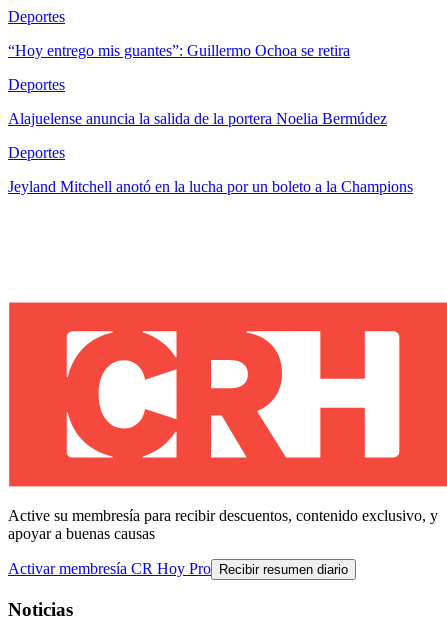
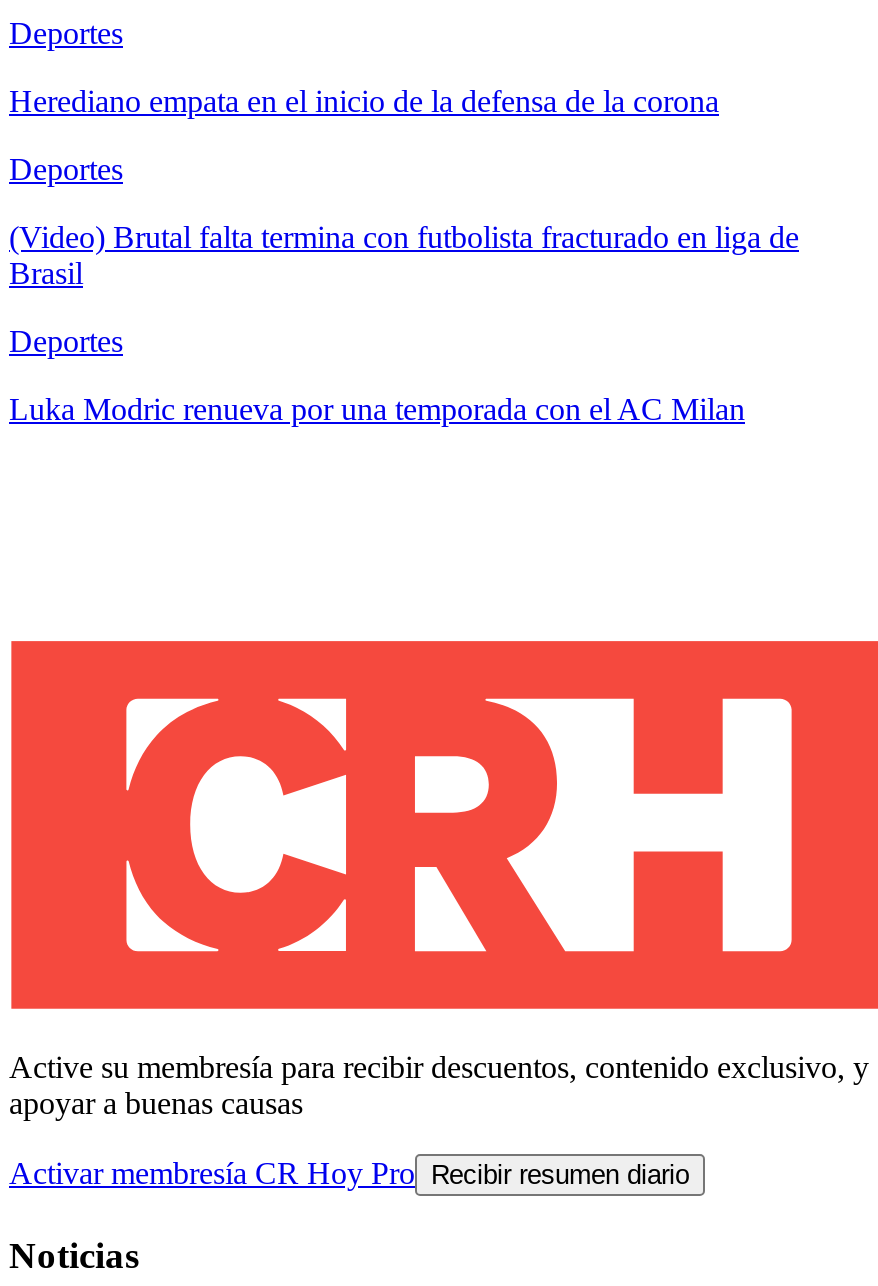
- “Hoy entrego mis guantes”: Guillermo Ochoa se retira
+ Herediano empata en el inicio de la defensa de la corona

- Alajuelense anuncia la salida de la portera Noelia Bermúdez
+ (Video) Brutal falta termina con futbolista fracturado en liga de
+ Brasil

- Jeyland Mitchell anotó en la lucha por un boleto a la Champions
+ Luka Modric renueva por una temporada con el AC Milan
